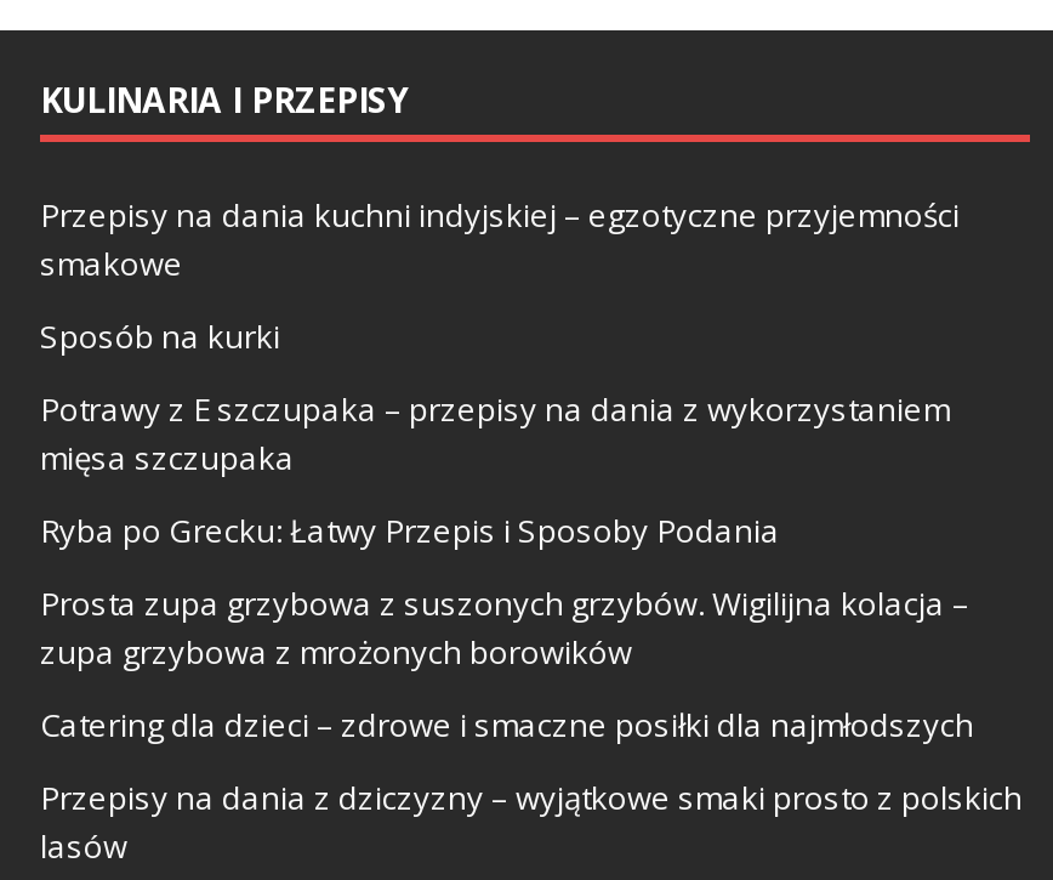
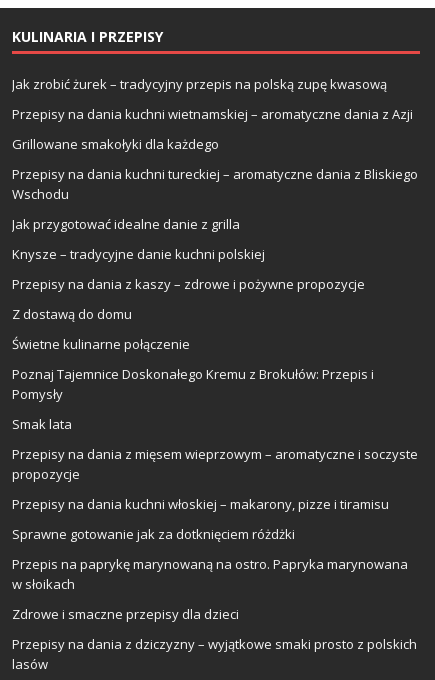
- Przepisy na dania kuchni indyjskiej – egzotyczne przyjemności
- smakowe
- Sposób na kurki
- Potrawy z E szczupaka – przepisy na dania z wykorzystaniem
- mięsa szczupaka
- Ryba po Grecku: Łatwy Przepis i Sposoby Podania
- Prosta zupa grzybowa z suszonych grzybów. Wigilijna kolacja –
- zupa grzybowa z mrożonych borowików
- Catering dla dzieci – zdrowe i smaczne posiłki dla najmłodszych
+ Jak zrobić żurek – tradycyjny przepis na polską zupę kwasową
+ Przepisy na dania kuchni wietnamskiej – aromatyczne dania z Azji
+ Grillowane smakołyki dla każdego
+ Przepisy na dania kuchni tureckiej – aromatyczne dania z Bliskiego
+ Wschodu
+ Jak przygotować idealne danie z grilla
+ Knysze – tradycyjne danie kuchni polskiej
+ Przepisy na dania z kaszy – zdrowe i pożywne propozycje
+ Z dostawą do domu
+ Świetne kulinarne połączenie
+ Poznaj Tajemnice Doskonałego Kremu z Brokułów: Przepis i
+ Pomysły
+ Smak lata
+ Przepisy na dania z mięsem wieprzowym – aromatyczne i soczyste
+ propozycje
+ Przepisy na dania kuchni włoskiej – makarony, pizze i tiramisu
+ Sprawne gotowanie jak za dotknięciem różdżki
+ Przepis na paprykę marynowaną na ostro. Papryka marynowana
+ w słoikach
+ Zdrowe i smaczne przepisy dla dzieci
